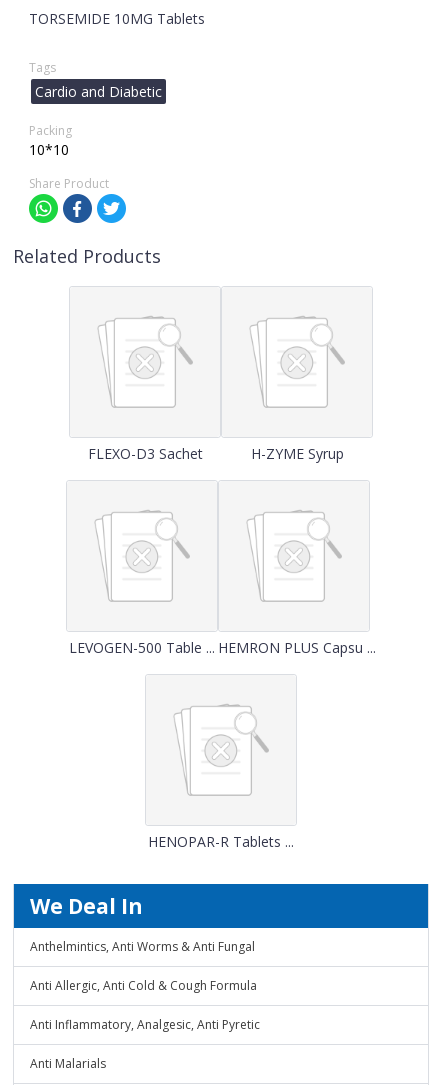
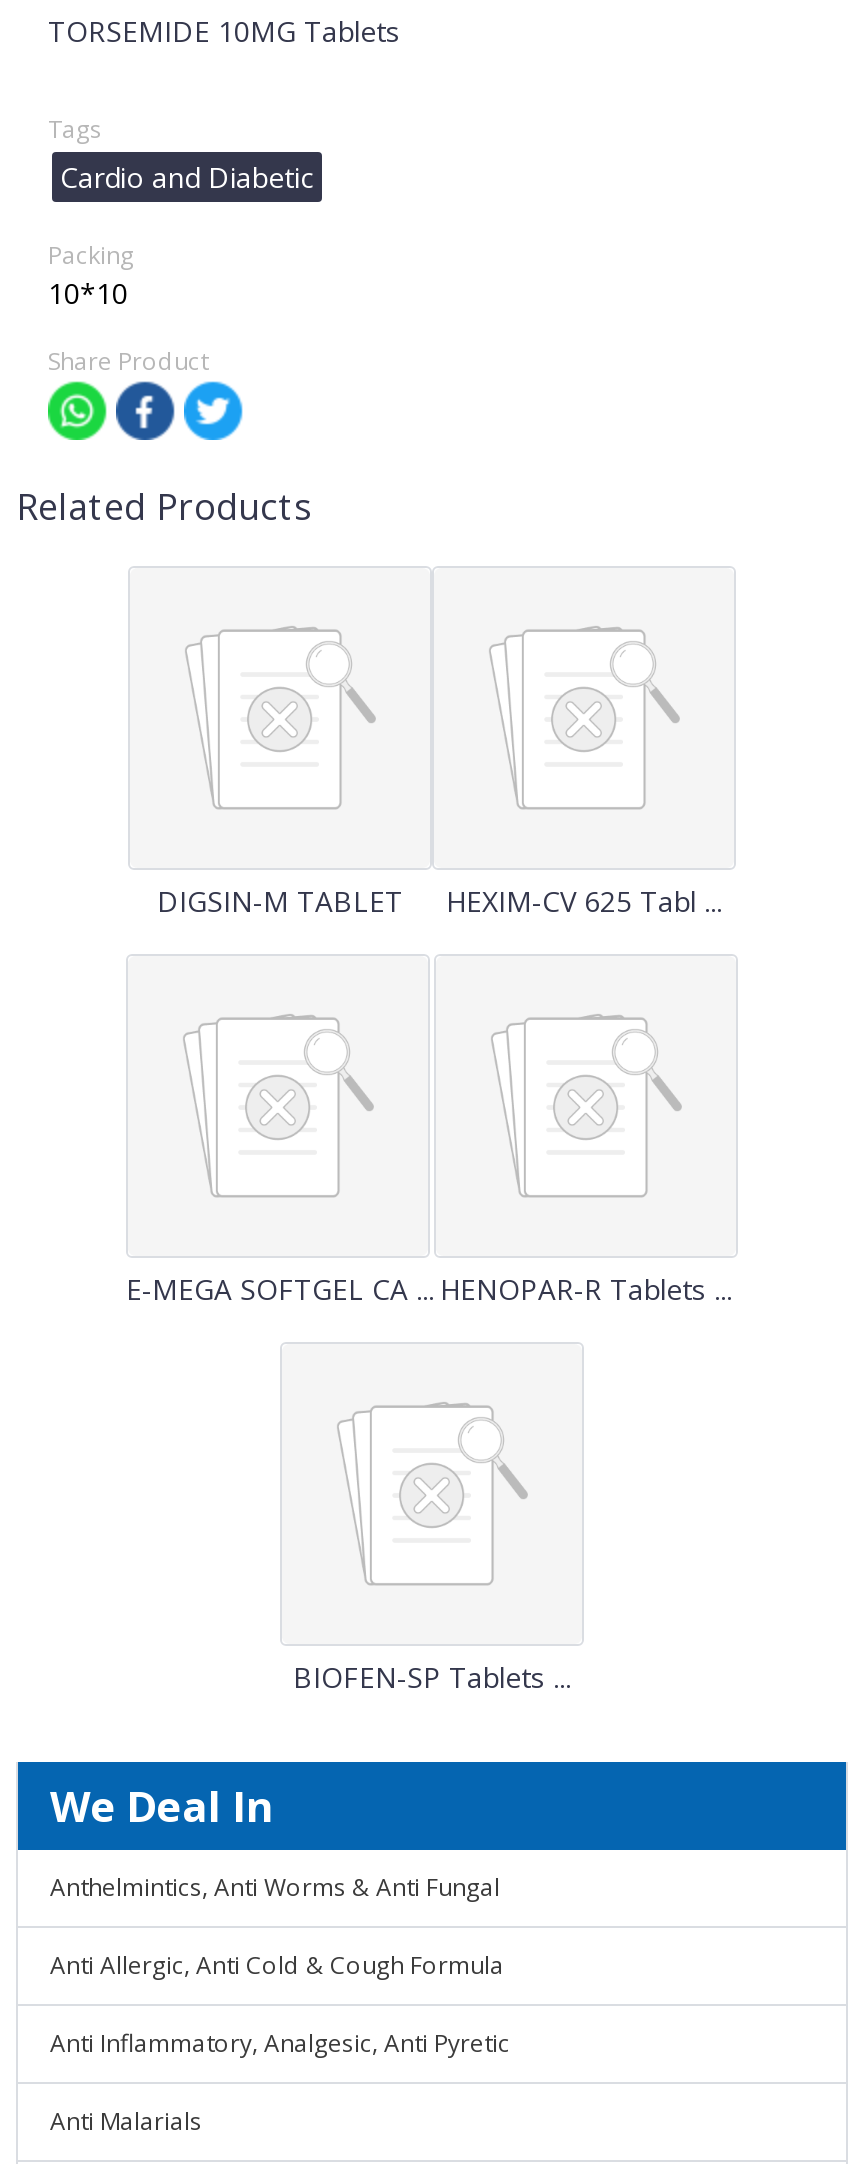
- FLEXO-D3 Sachet
- H-ZYME Syrup
+ DIGSIN-M TABLET
+ HEXIM-CV 625 Tabl ...

- LEVOGEN-500 Table ... HEMRON PLUS Capsu ...
+ E-MEGA SOFTGEL CA ... HENOPAR-R Tablets ...

- HENOPAR-R Tablets ...
+ BIOFEN-SP Tablets ...
